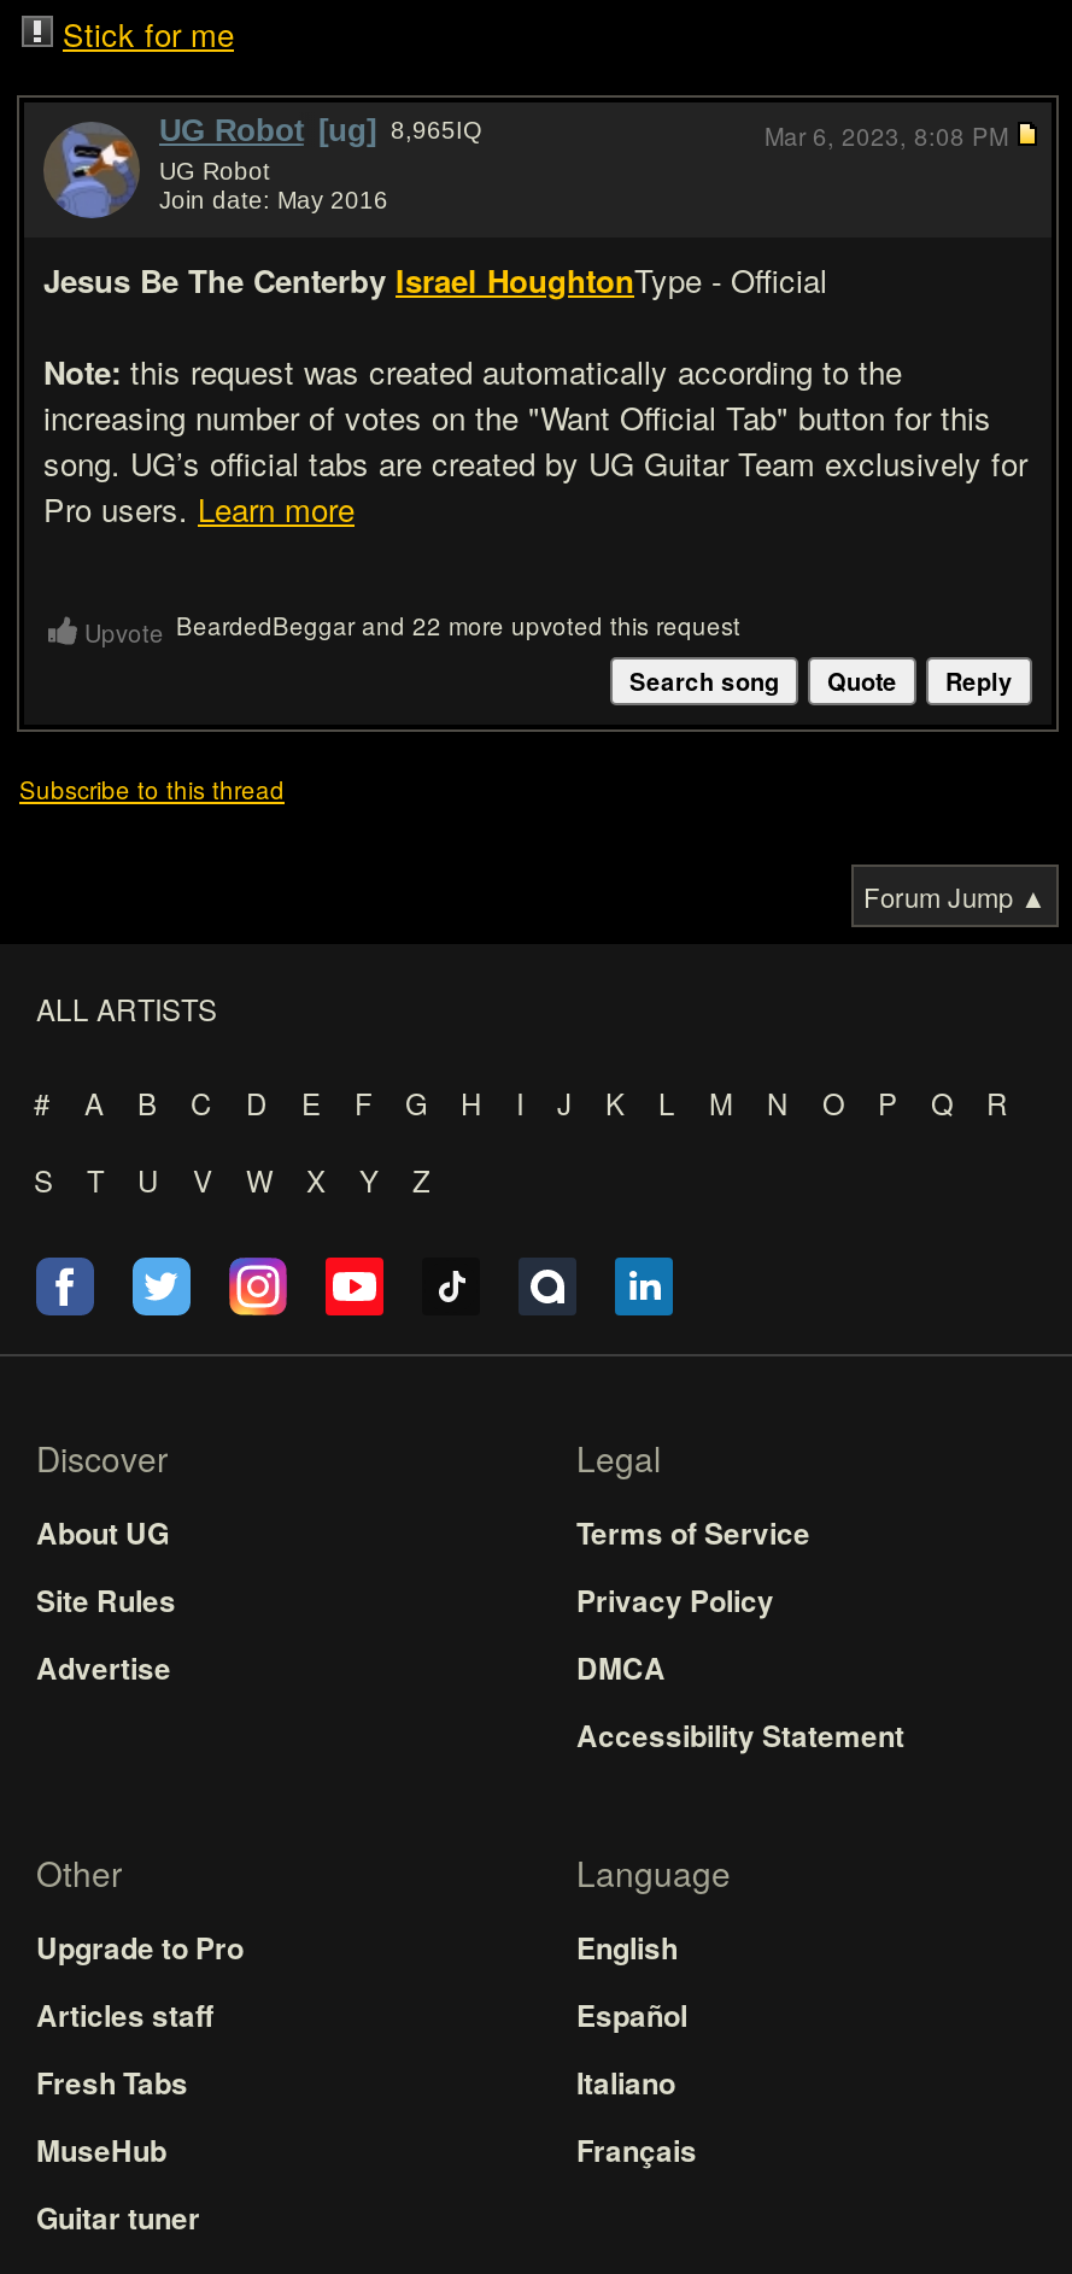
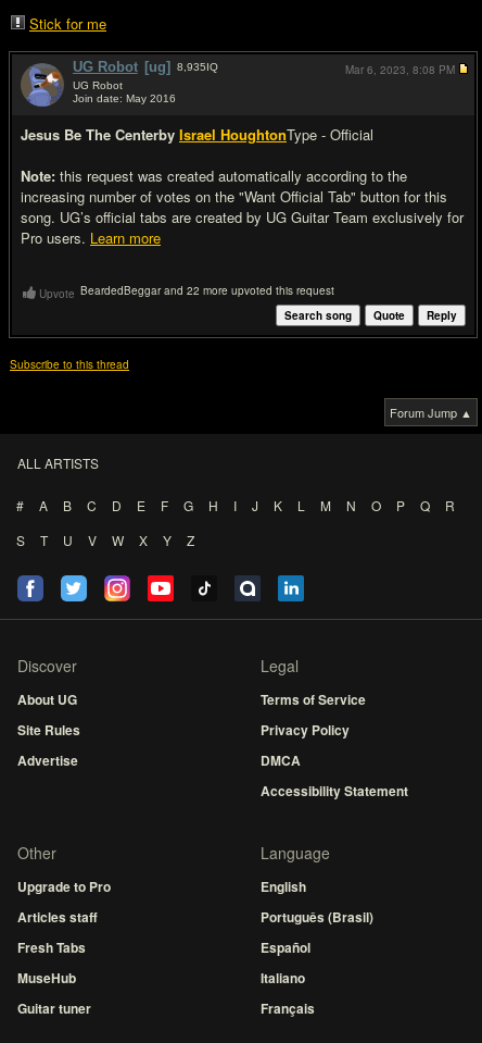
- UG Robot [ug] 8,965IQ
+ UG Robot [ug] 8,935IQ

moved down: Español | Italiano | Français

+ Português (Brasil)
